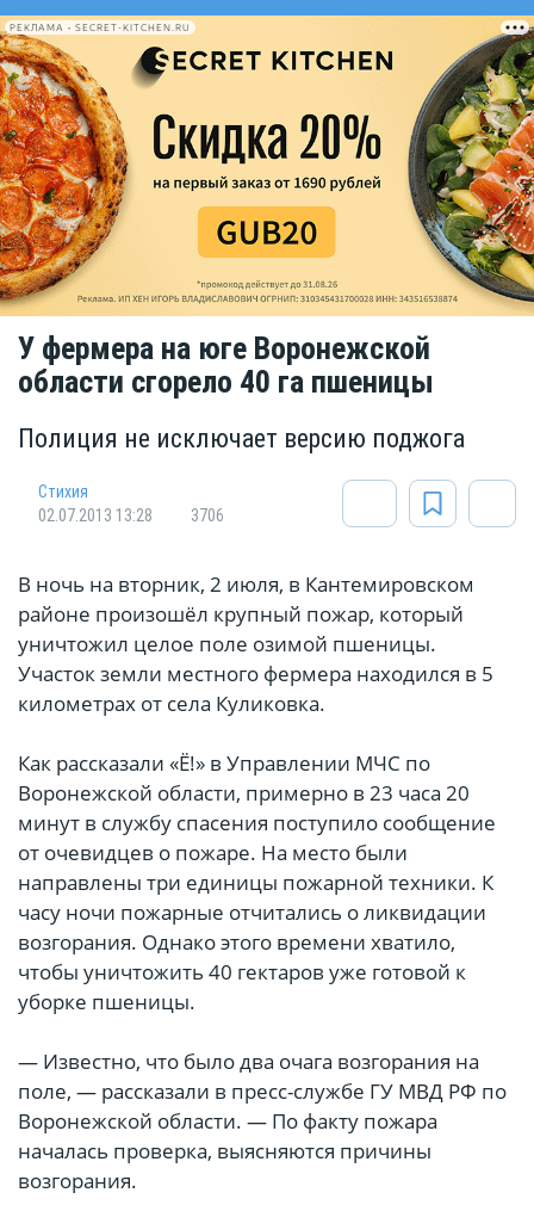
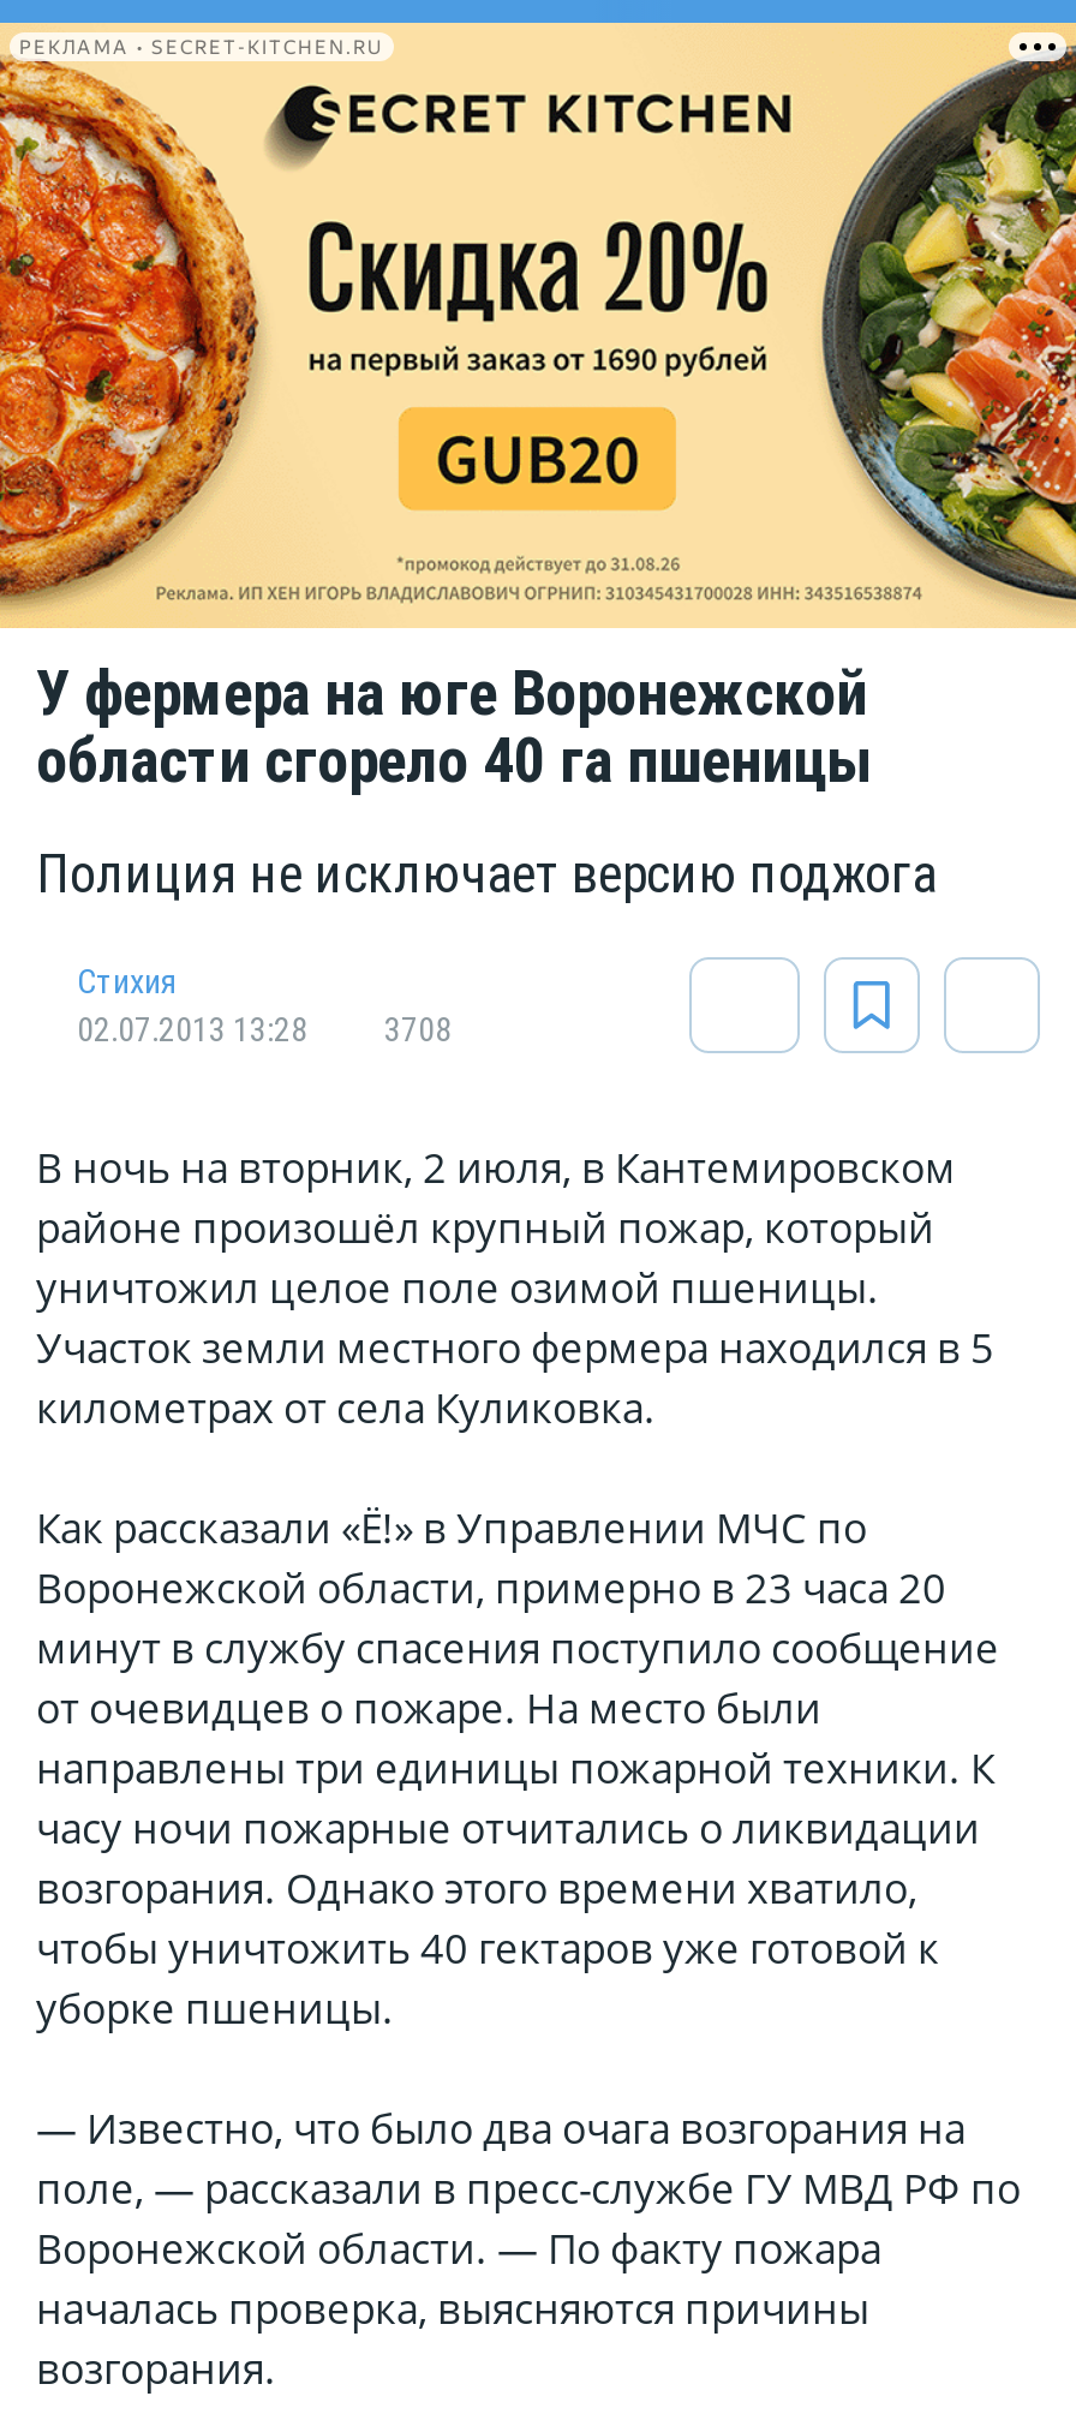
- 02.07.2013 13:28 3706
+ 02.07.2013 13:28 3708
